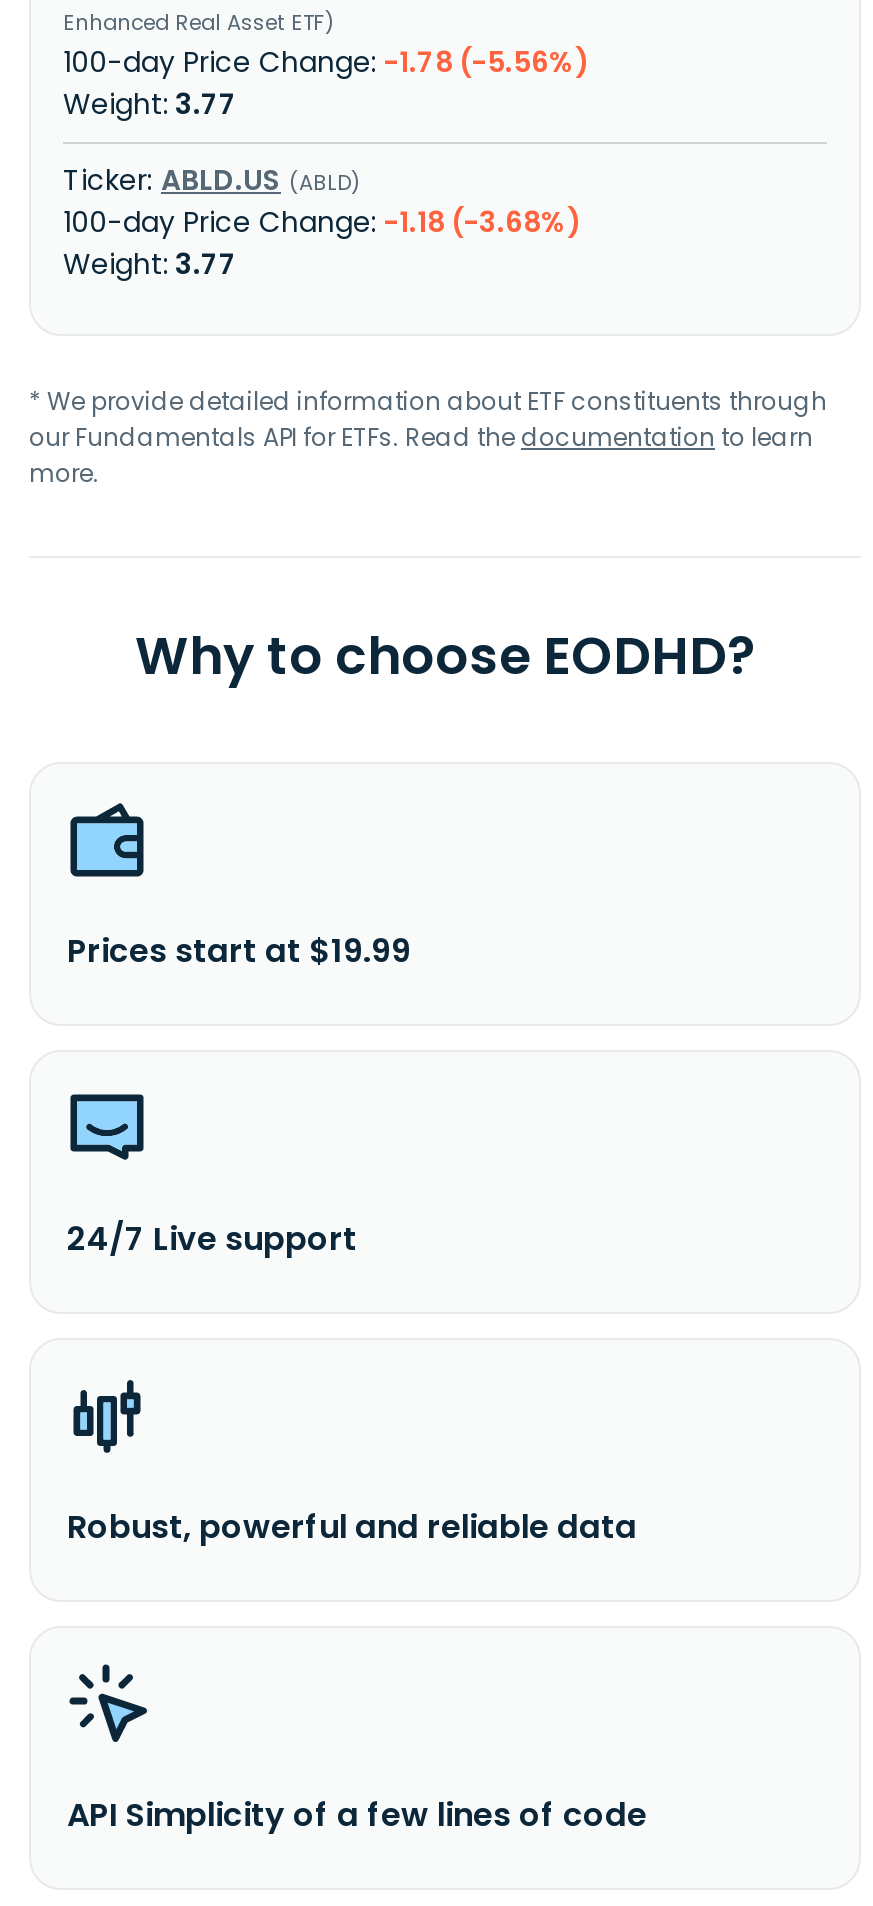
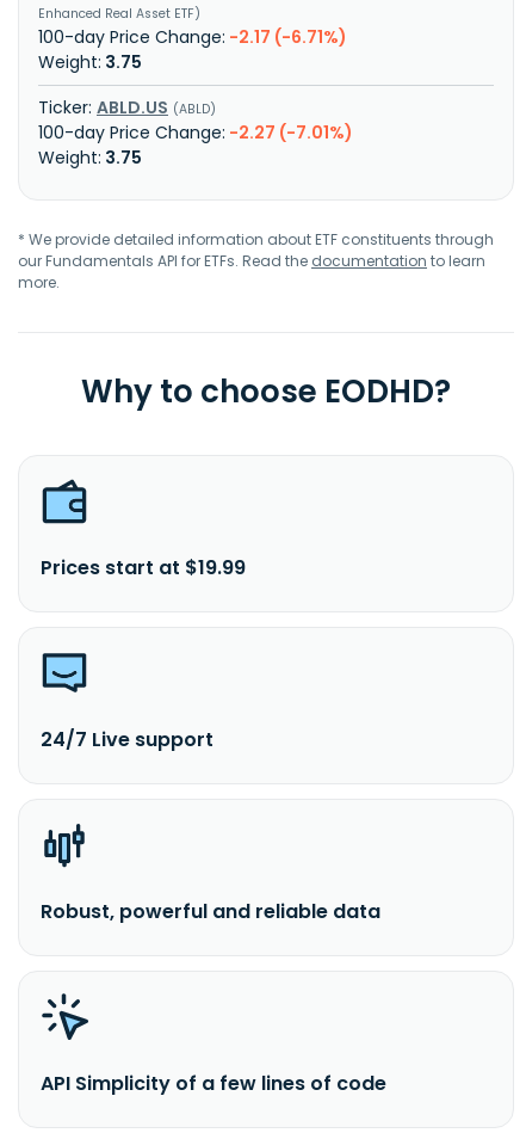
- -1.78 (-5.56%)
+ -2.17 (-6.71%)

- 3.77
+ 3.75

- -1.18 (-3.68%)
+ -2.27 (-7.01%)

- 3.77
+ 3.75
